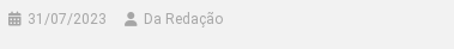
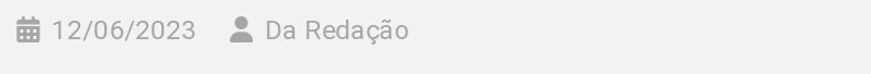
- 31/07/2023
+ 12/06/2023
